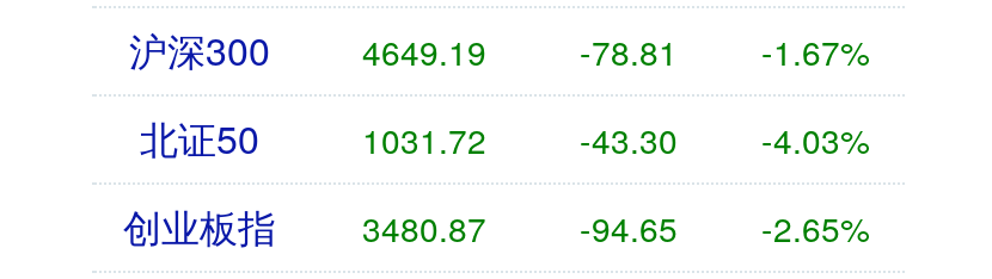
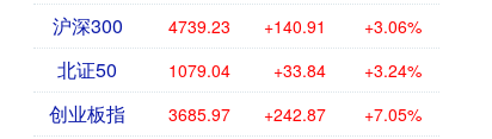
- 4649.19
+ 4739.23

- -78.81
+ +140.91

- -1.67%
+ +3.06%

- 1031.72
+ 1079.04

- -43.30
+ +33.84

- -4.03%
+ +3.24%

- 3480.87
+ 3685.97

- -94.65
+ +242.87

- -2.65%
+ +7.05%
